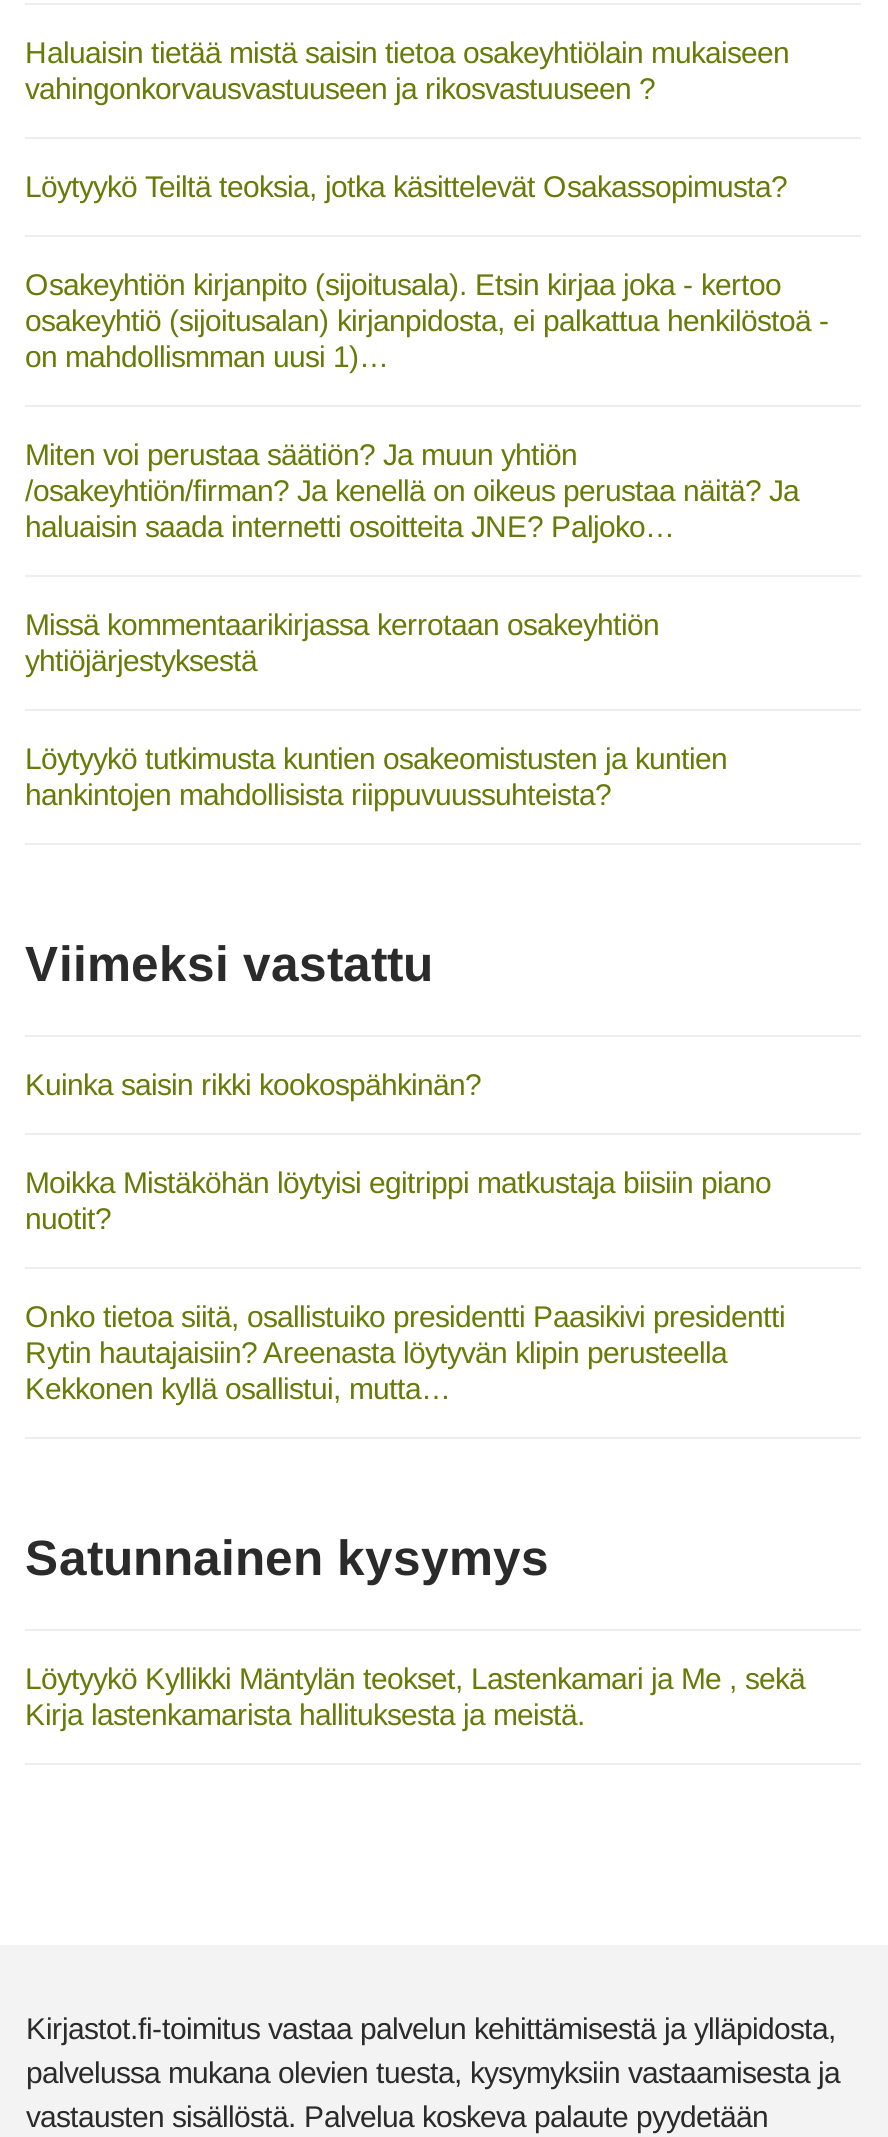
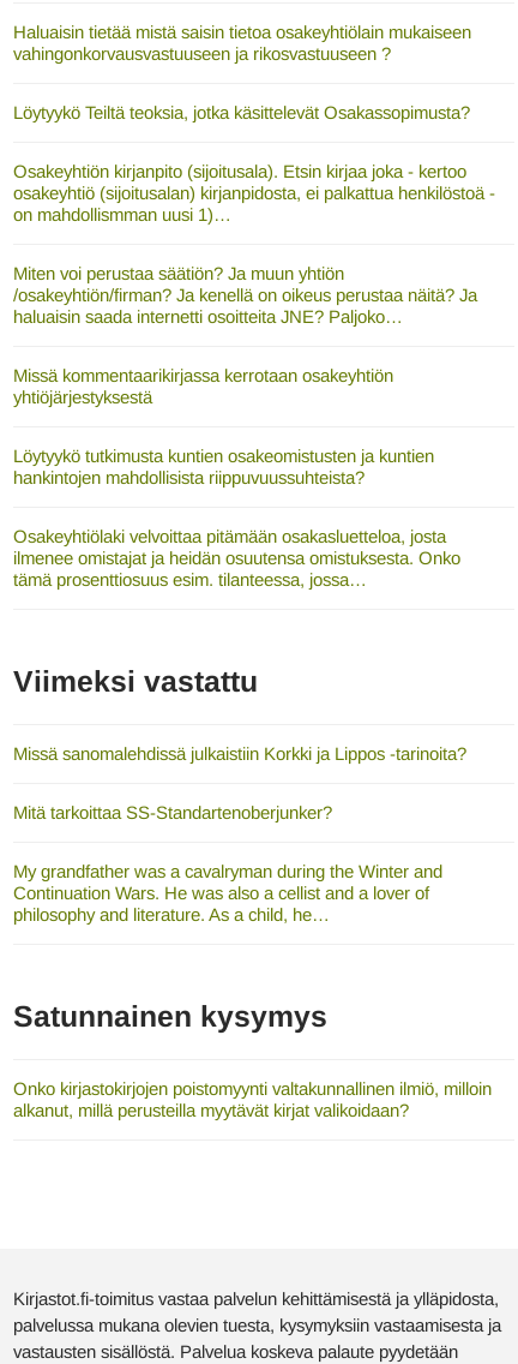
+ Osakeyhtiölaki velvoittaa pitämään osakasluetteloa, josta
+ ilmenee omistajat ja heidän osuutensa omistuksesta. Onko
+ tämä prosenttiosuus esim. tilanteessa, jossa…

moved down: Viimeksi vastattu

- Kuinka saisin rikki kookospähkinän?
+ Missä sanomalehdissä julkaistiin Korkki ja Lippos -tarinoita?

- Moikka Mistäköhän löytyisi egitrippi matkustaja biisiin piano
- nuotit?
+ Mitä tarkoittaa SS-Standartenoberjunker?

- Onko tietoa siitä, osallistuiko presidentti Paasikivi presidentti
- Rytin hautajaisiin? Areenasta löytyvän klipin perusteella
- Kekkonen kyllä osallistui, mutta…
+ My grandfather was a cavalryman during the Winter and
+ Continuation Wars. He was also a cellist and a lover of
+ philosophy and literature. As a child, he…

- Löytyykö Kyllikki Mäntylän teokset, Lastenkamari ja Me , sekä
- Kirja lastenkamarista hallituksesta ja meistä.
+ Onko kirjastokirjojen poistomyynti valtakunnallinen ilmiö, milloin
+ alkanut, millä perusteilla myytävät kirjat valikoidaan?
